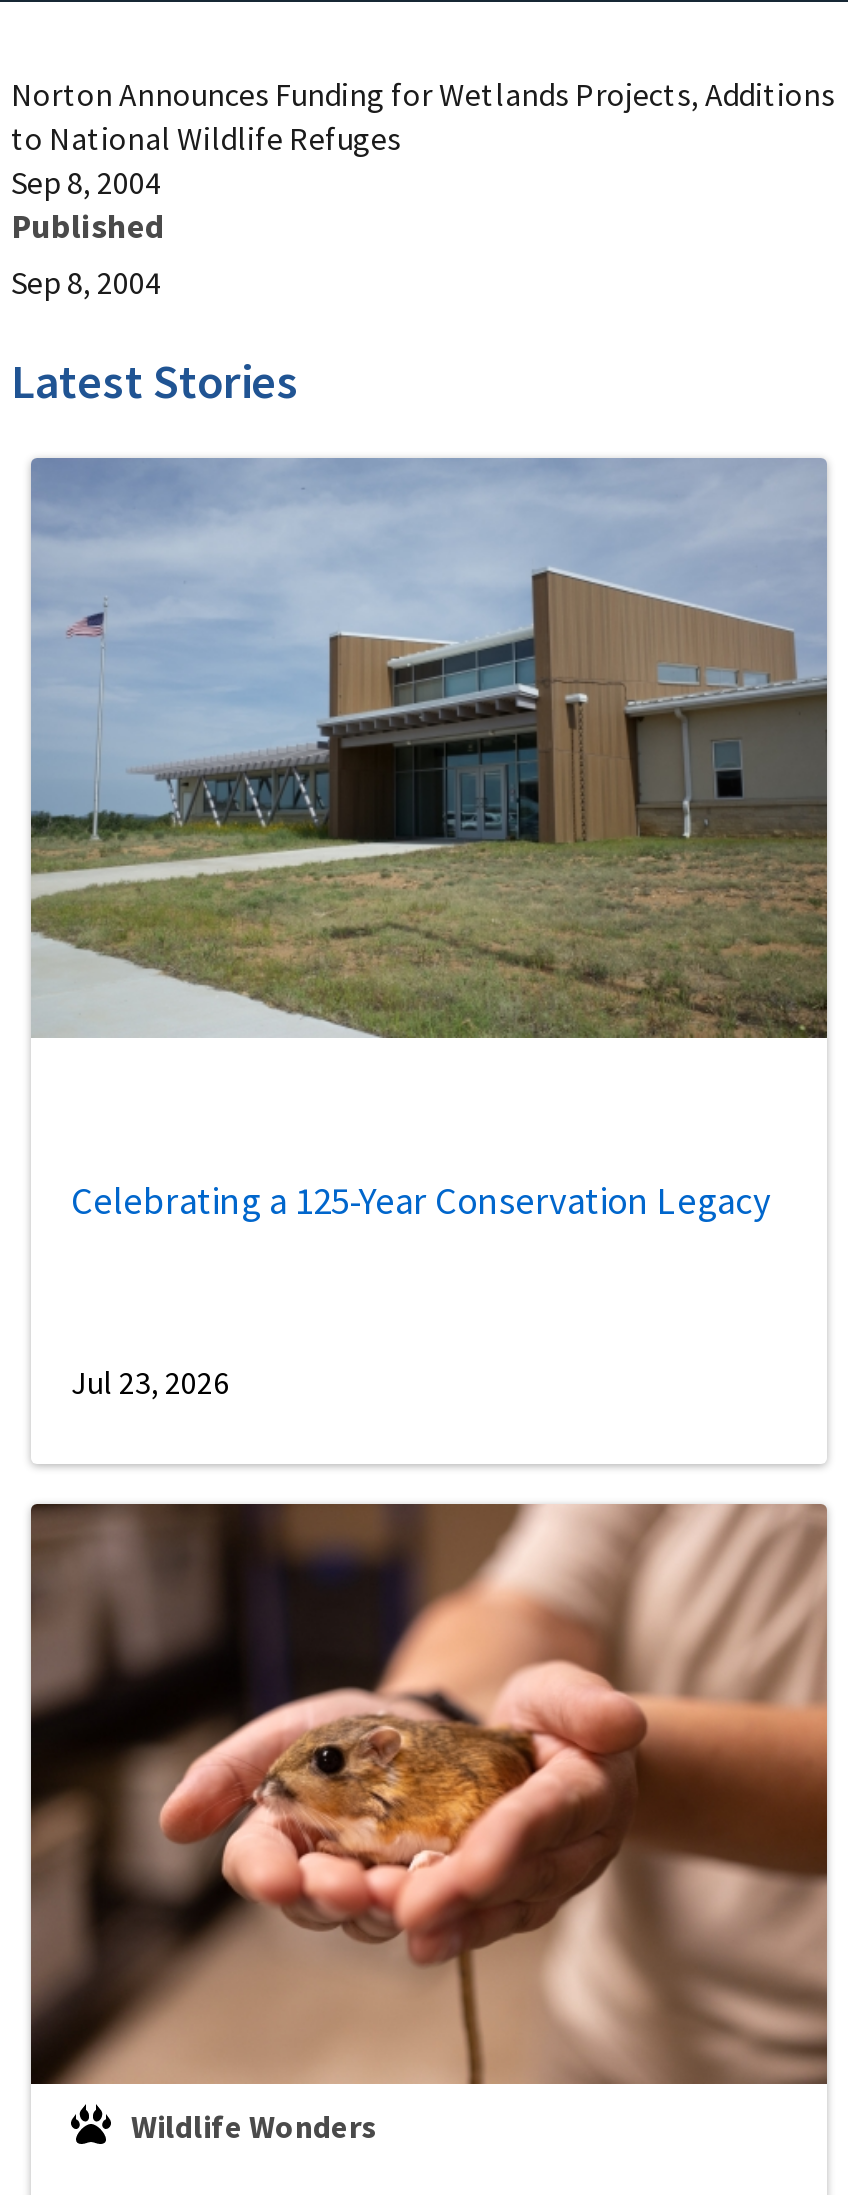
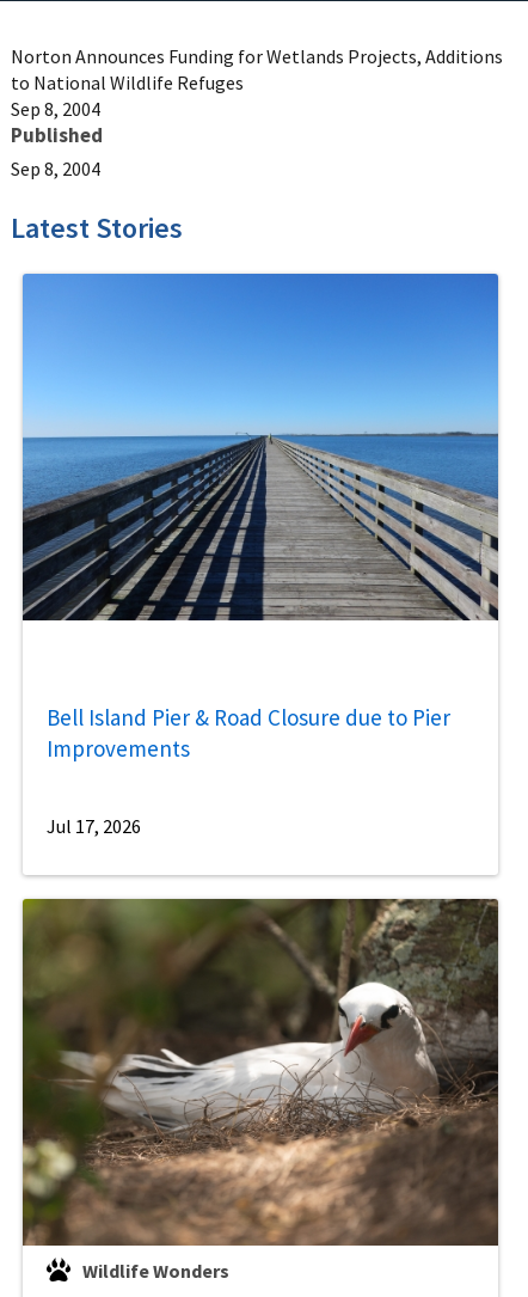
- [image]
+ [image]

- Celebrating a 125-Year Conservation Legacy
+ Bell Island Pier & Road Closure due to Pier
+ Improvements

- Jul 23, 2026
+ Jul 17, 2026

- [image]
+ [image]
